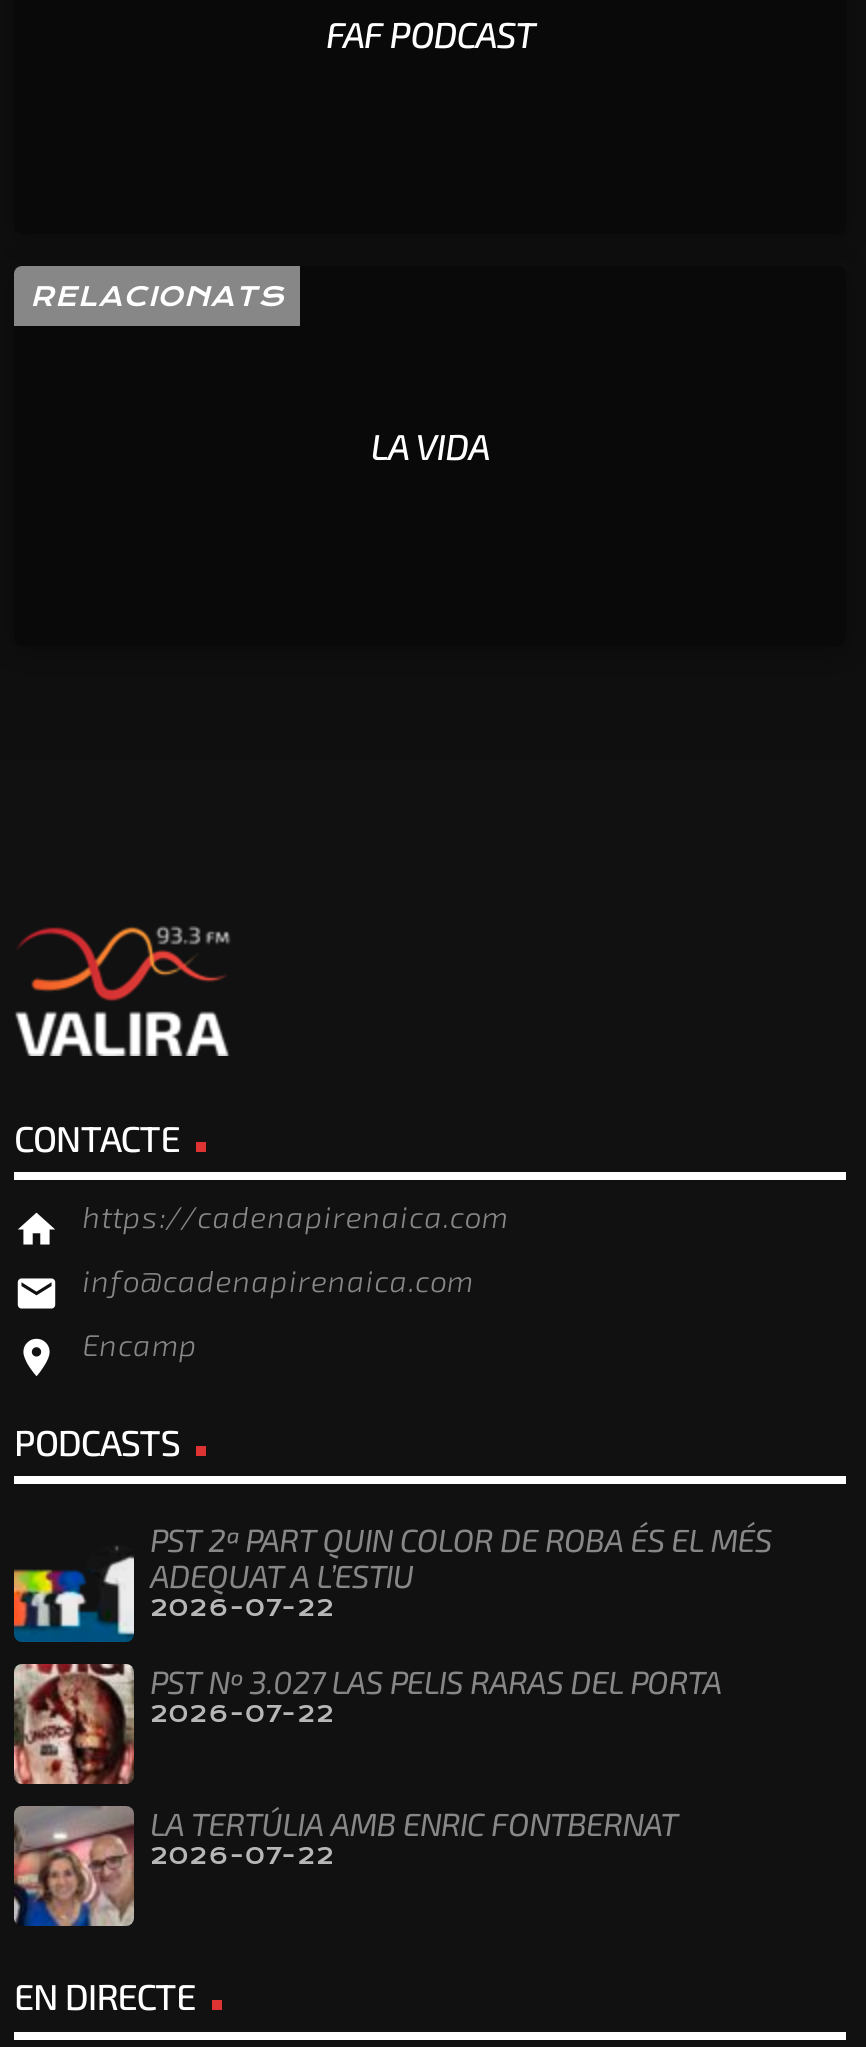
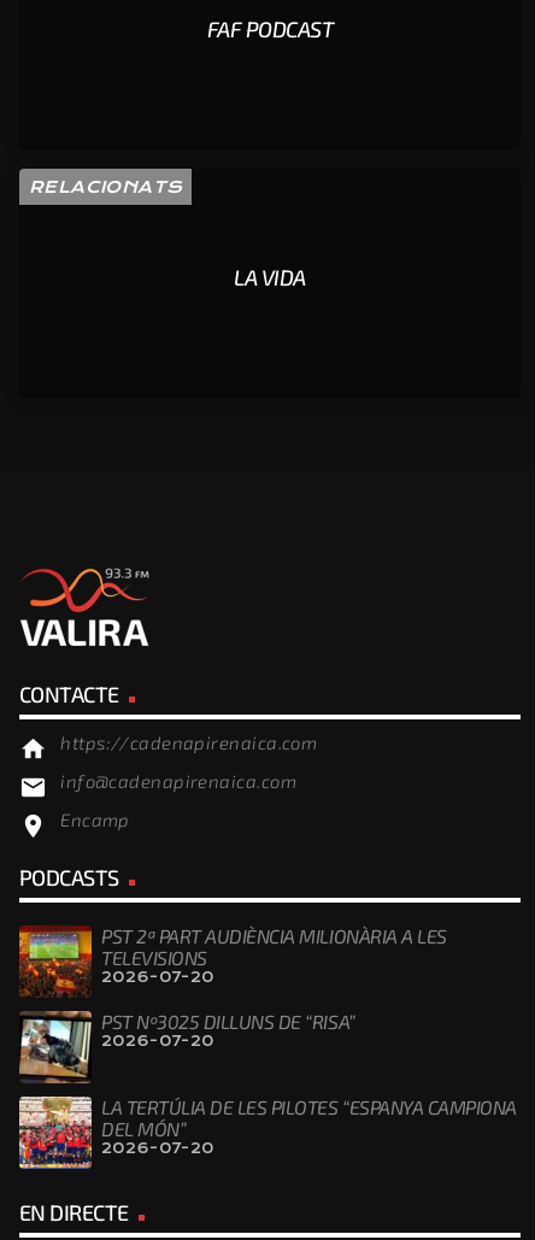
- [image]
- PST 2ª PART QUIN COLOR DE ROBA ÉS EL MÉS
- ADEQUAT A L’ESTIU
- 2026-07-22
+ [image]
+ PST 2ª PART AUDIÈNCIA MILIONÀRIA A LES
+ TELEVISIONS
+ 2026-07-20

- [image]
- PST Nº 3.027 LAS PELIS RARAS DEL PORTA
- 2026-07-22
+ [image]
+ PST Nº3025 DILLUNS DE “RISA”
+ 2026-07-20

- [image]
- LA TERTÚLIA AMB ENRIC FONTBERNAT
- 2026-07-22
+ [image]
+ LA TERTÚLIA DE LES PILOTES “ESPANYA CAMPIONA
+ DEL MÓN”
+ 2026-07-20
